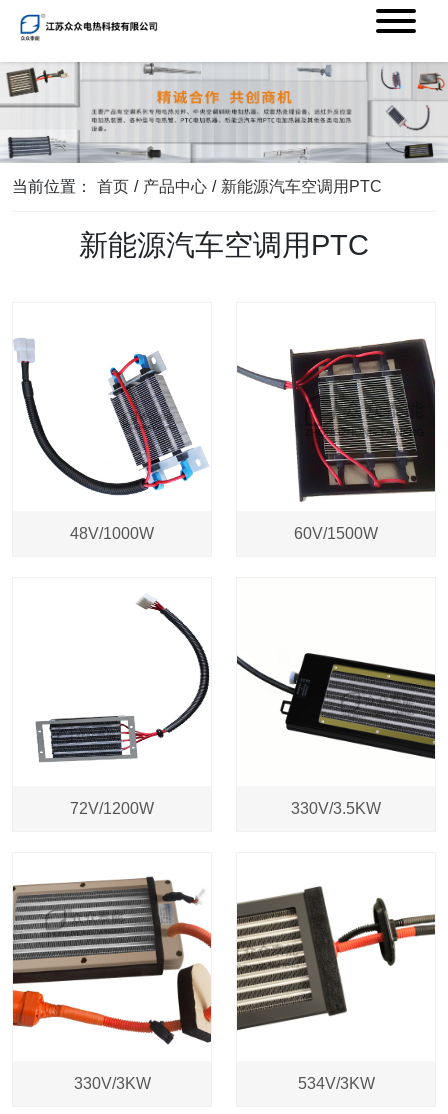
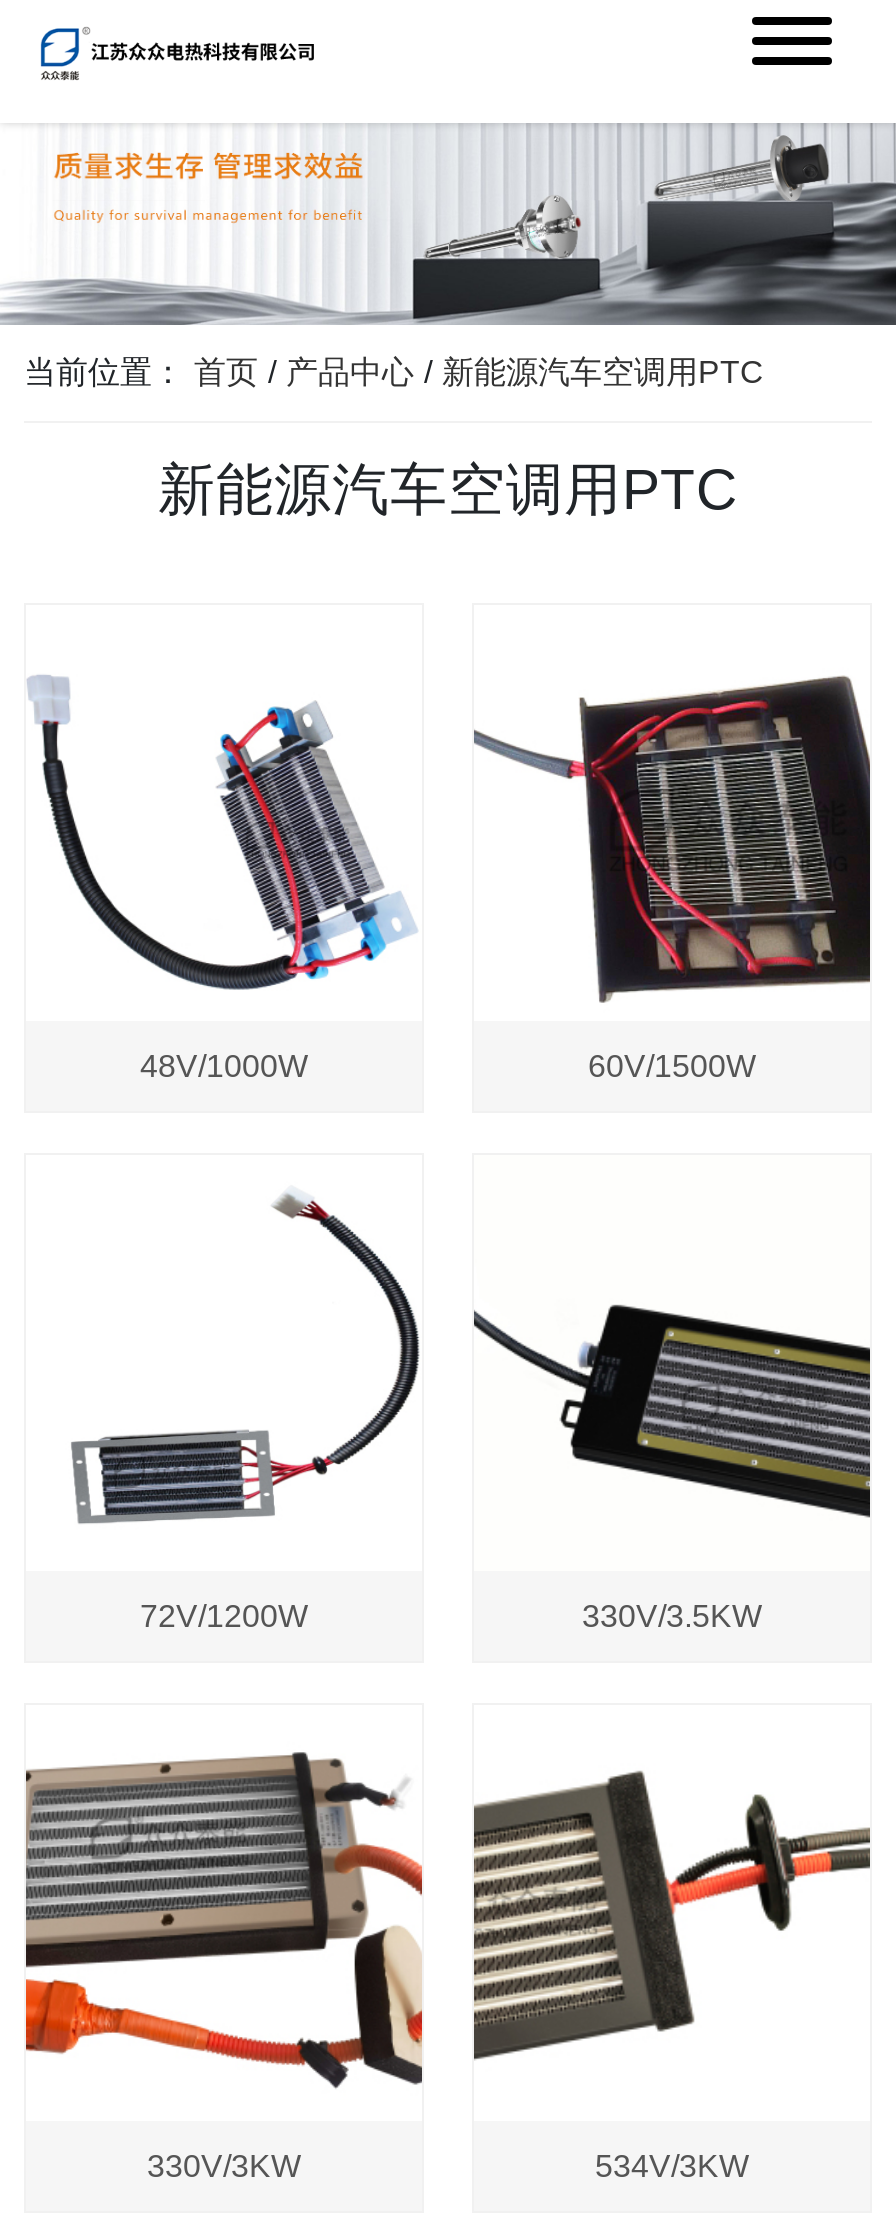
- [image]
+ [image]
